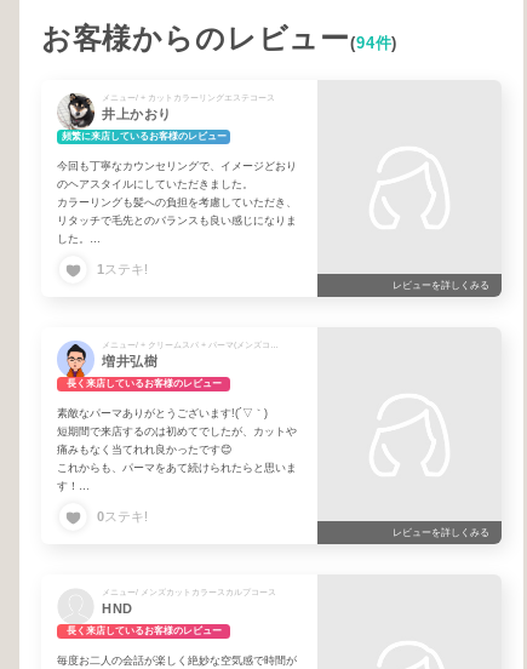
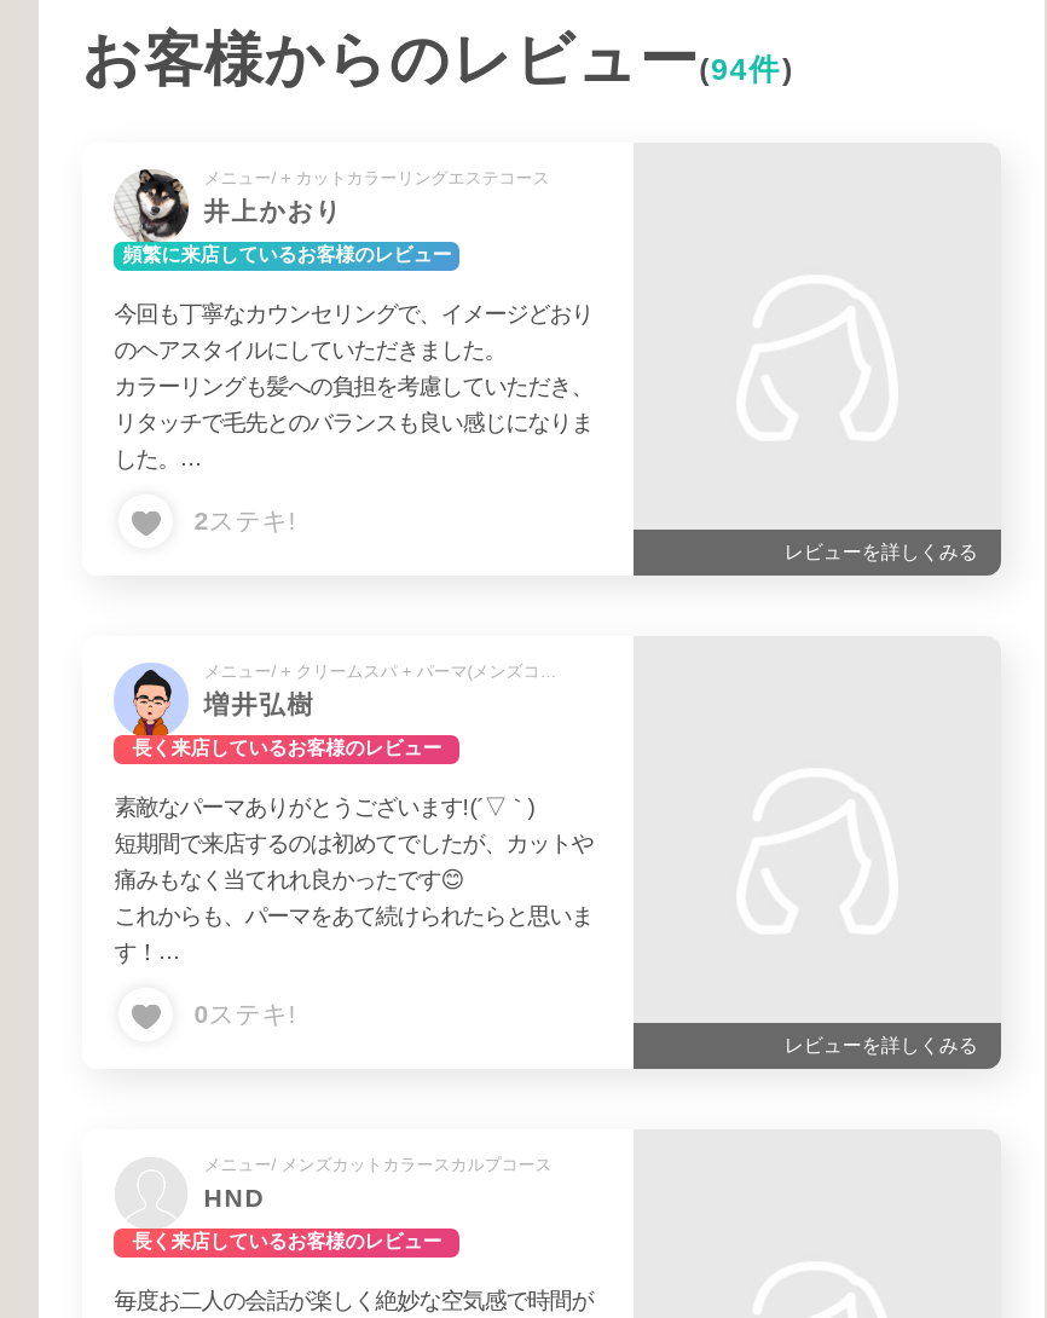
- 1ステキ!
+ 2ステキ!
